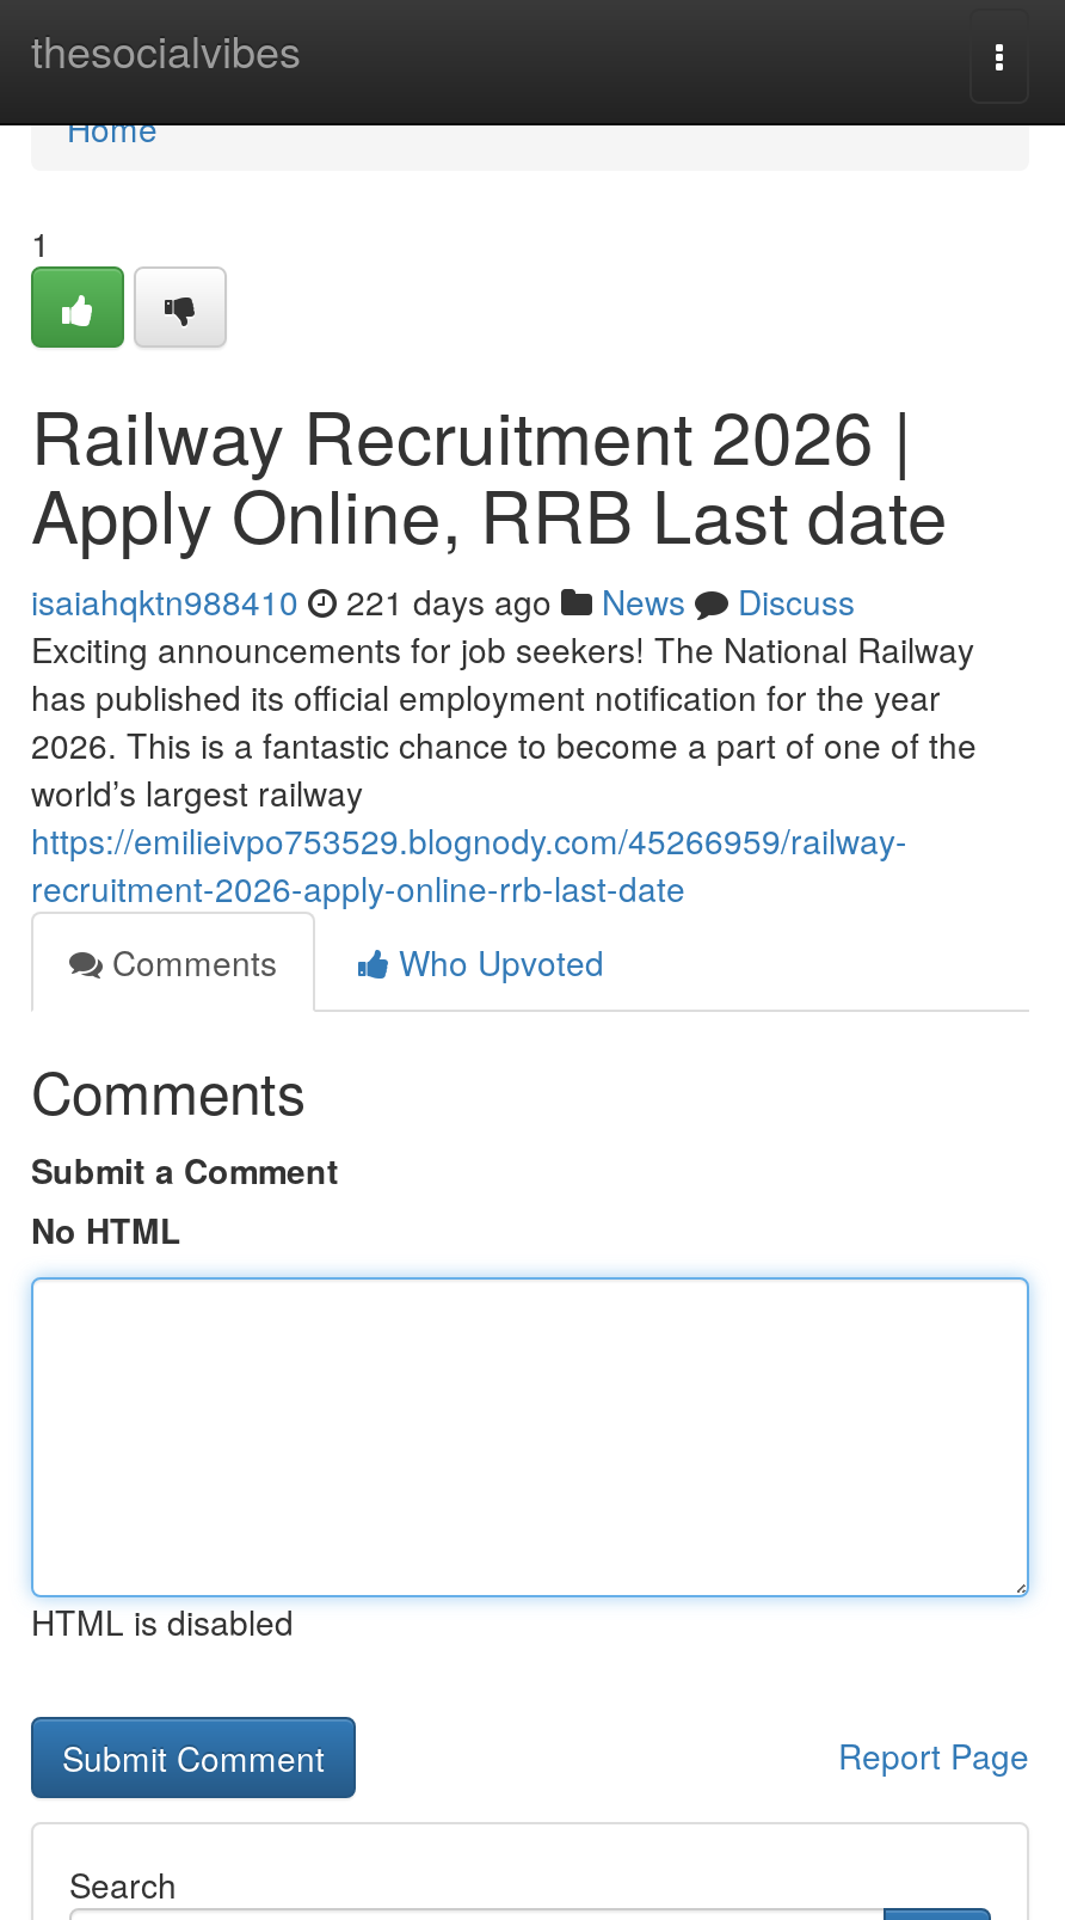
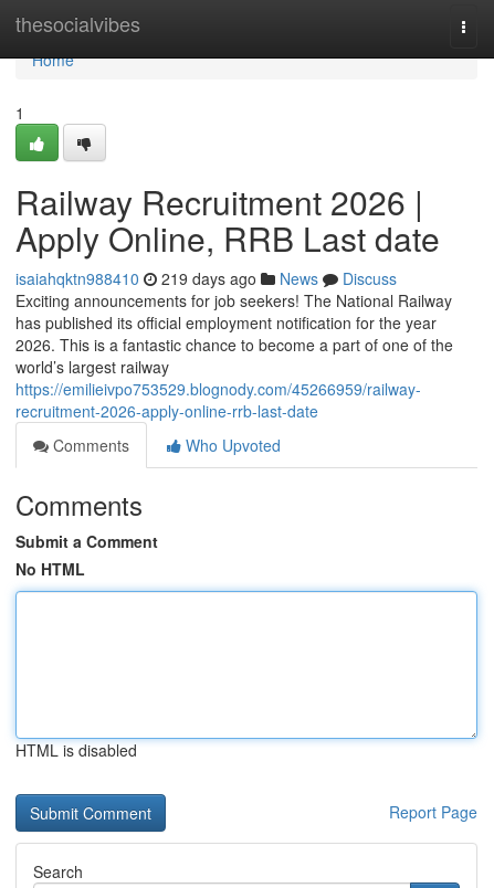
- isaiahqktn988410 221 days ago News Discuss
+ isaiahqktn988410 219 days ago News Discuss
